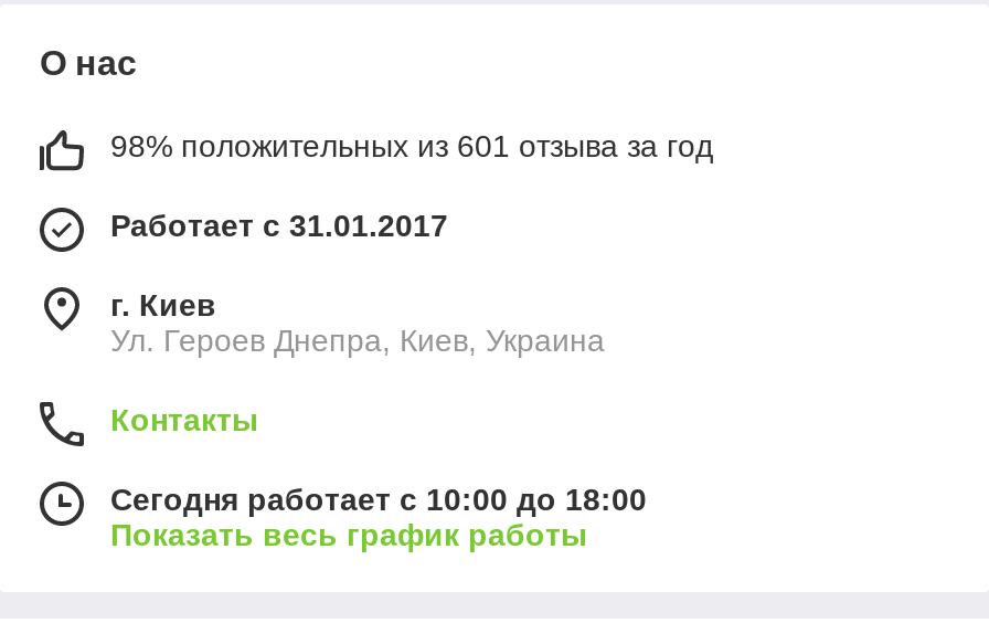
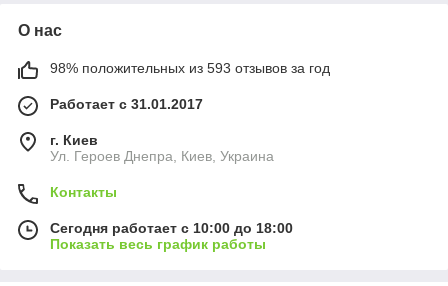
- 98% положительных из 601 отзыва за год
+ 98% положительных из 593 отзывов за год
